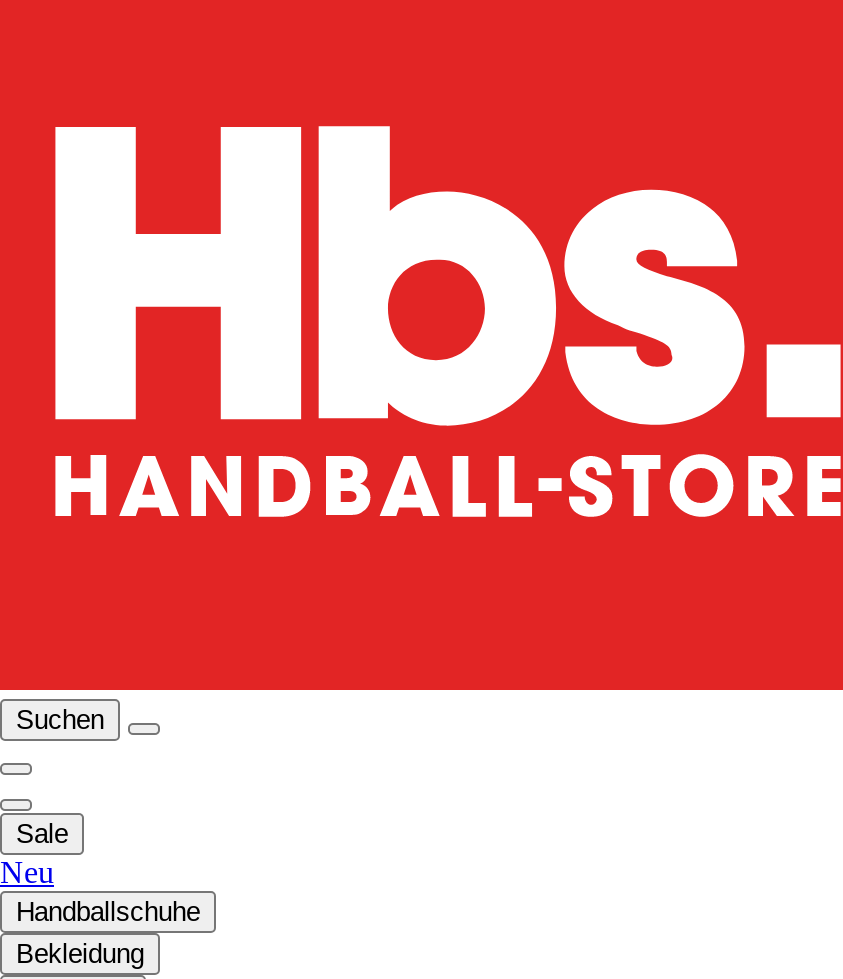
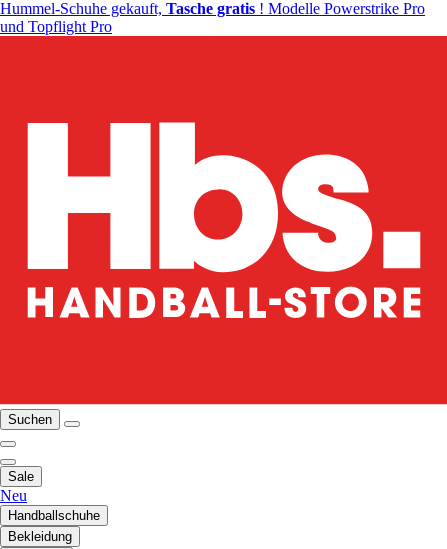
+ Hummel-Schuhe gekauft, Tasche gratis! Modelle Powerstrike Pro
+ und Topflight Pro
